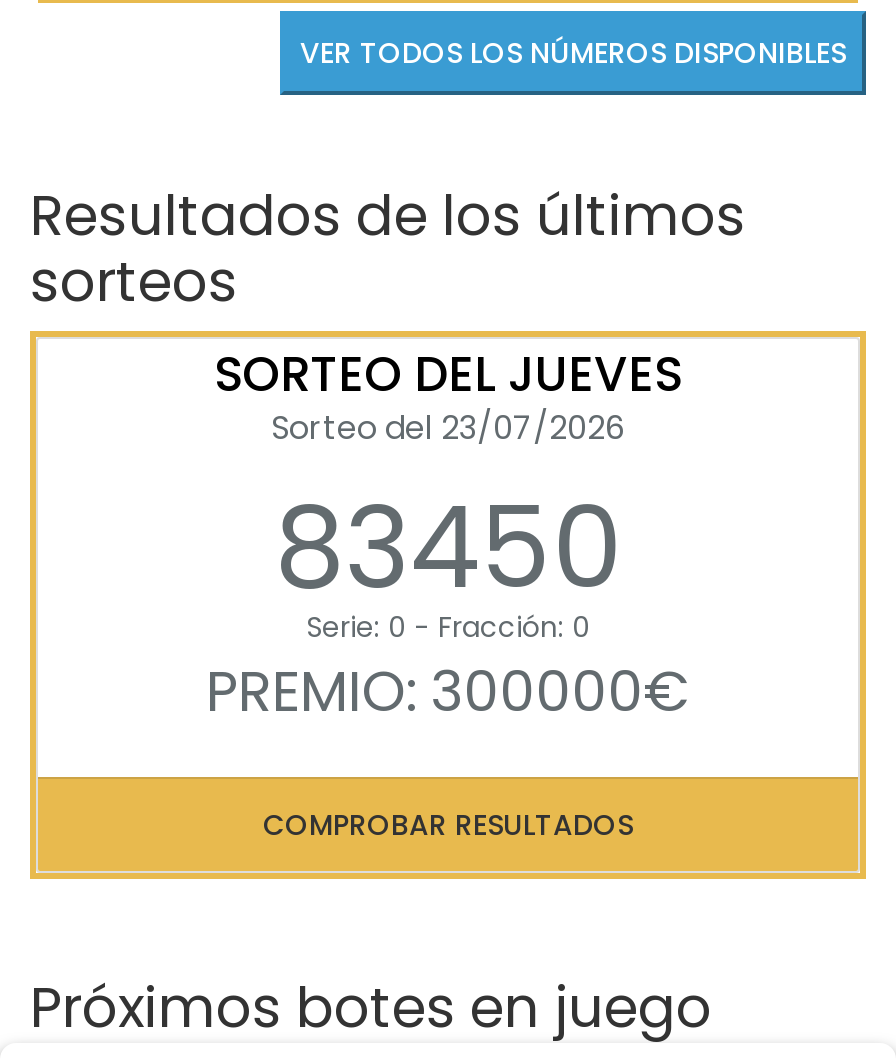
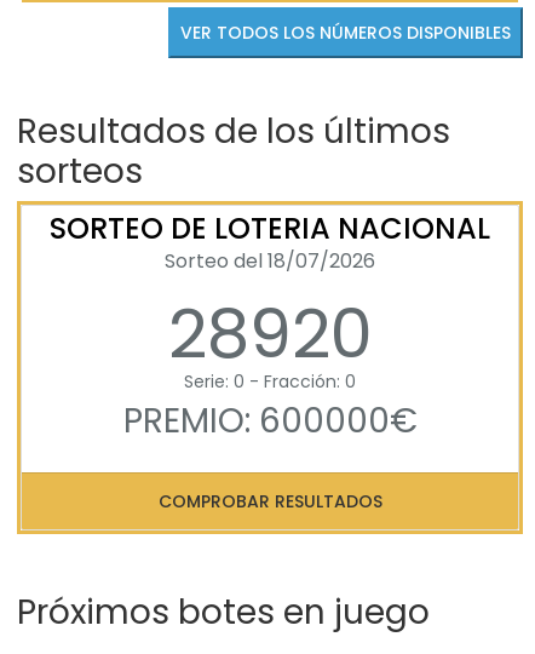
- SORTEO DEL JUEVES
- Sorteo del 23/07/2026
- 83450
+ SORTEO DE LOTERIA NACIONAL
+ Sorteo del 18/07/2026
+ 28920

- PREMIO: 300000€
+ PREMIO: 600000€
